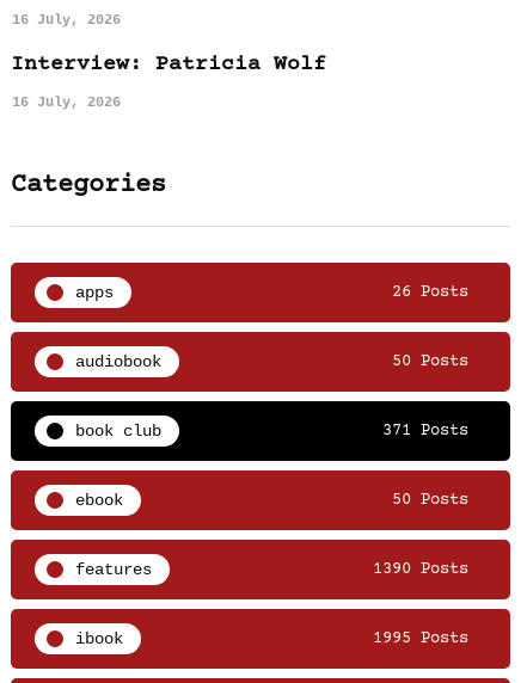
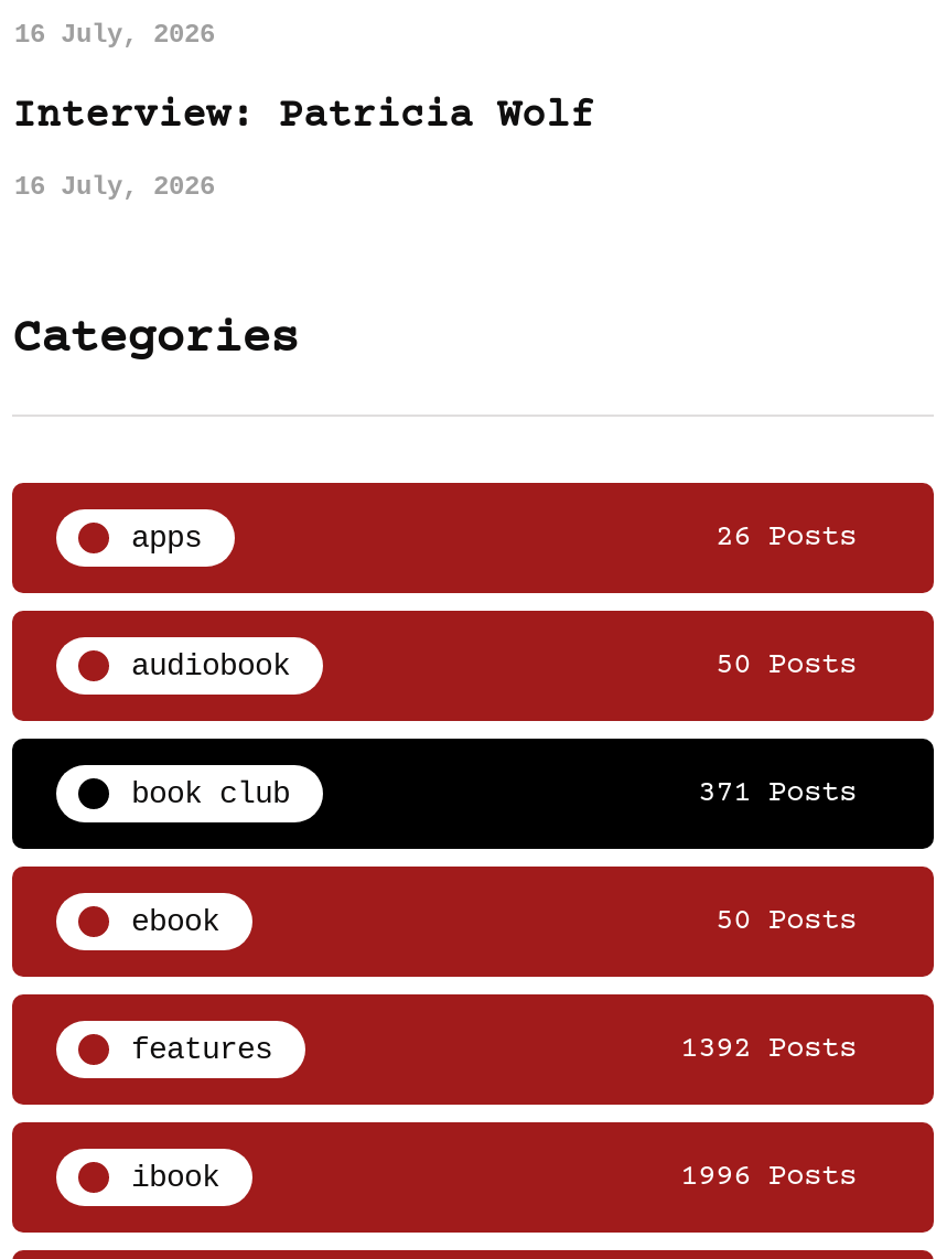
- 1390 Posts
+ 1392 Posts

- 1995 Posts
+ 1996 Posts
